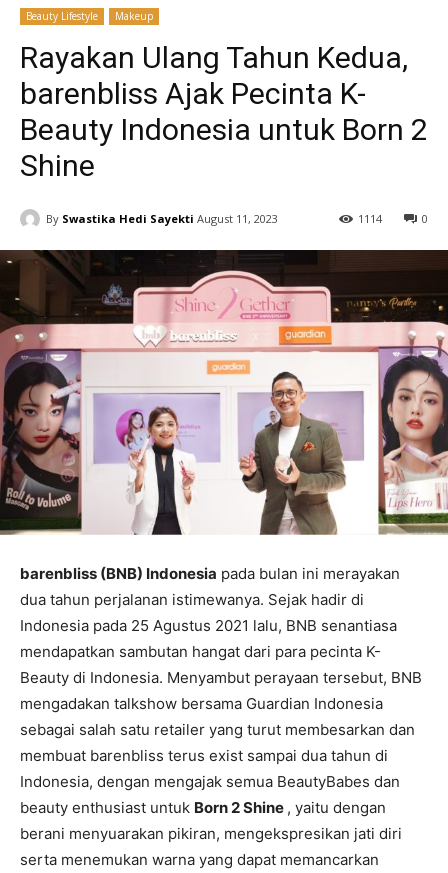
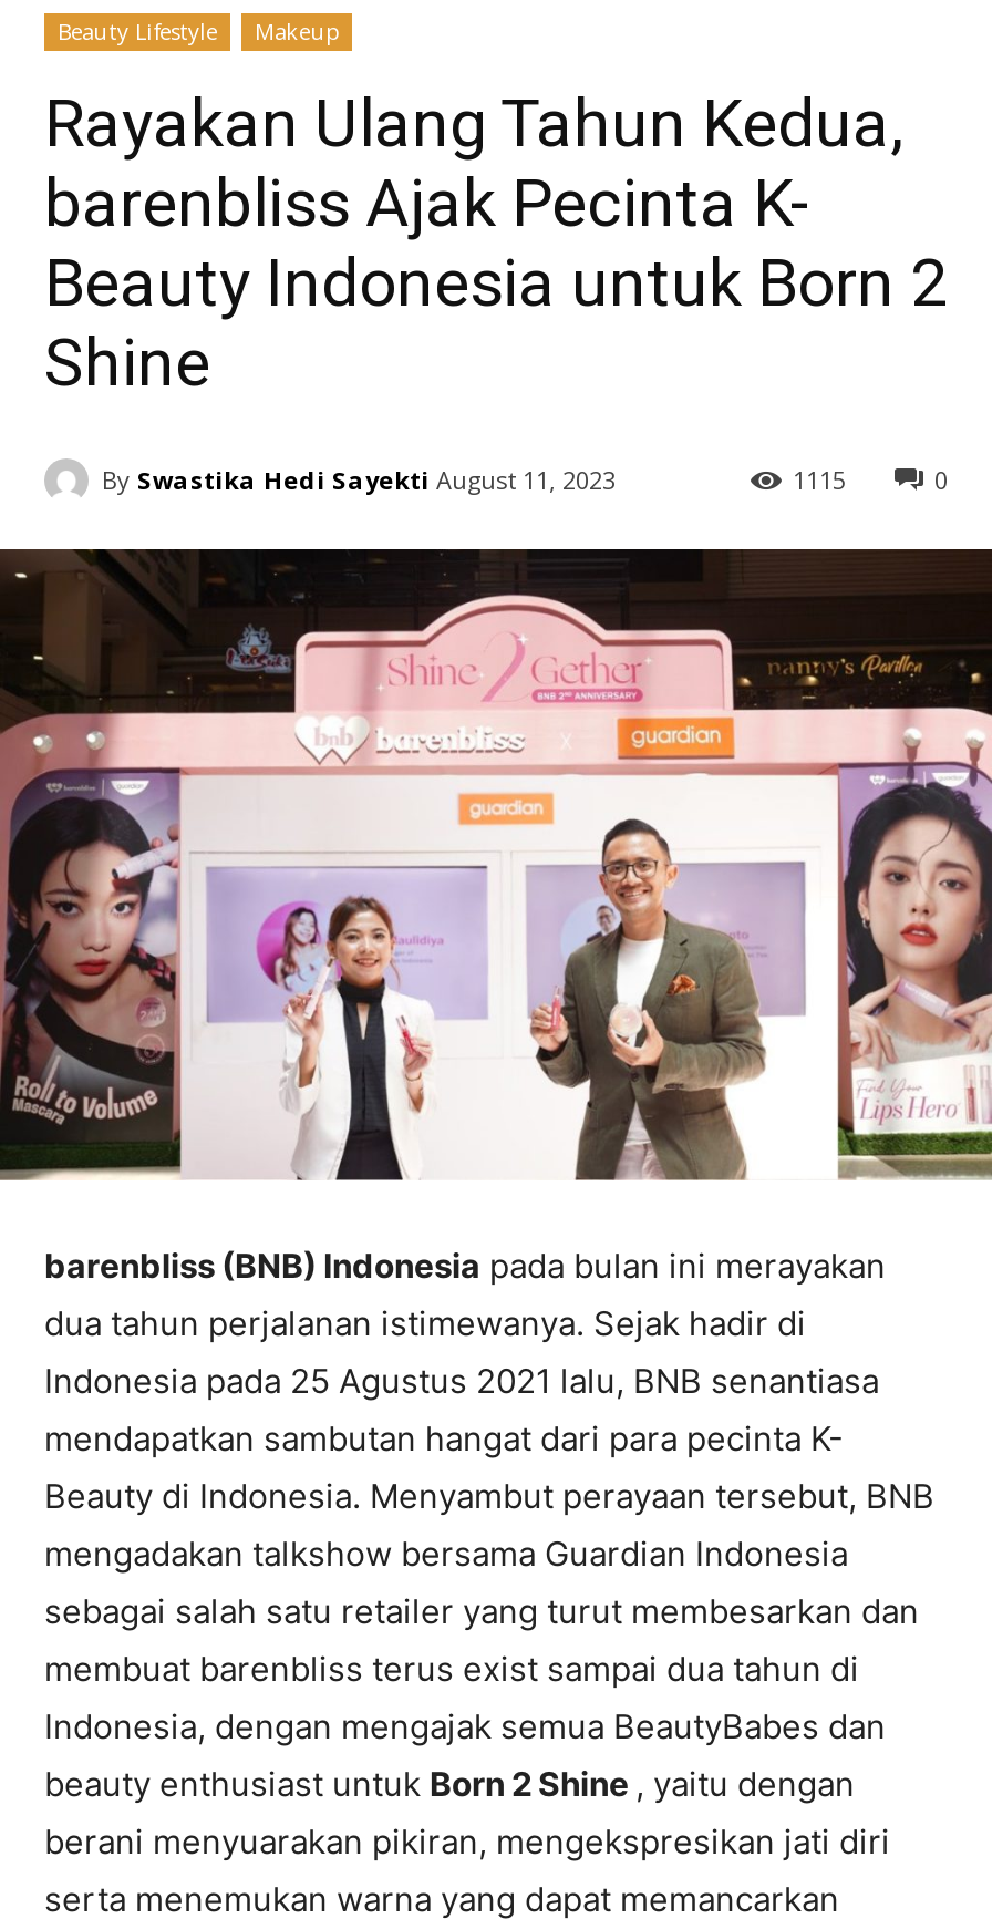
- 1114
+ 1115
